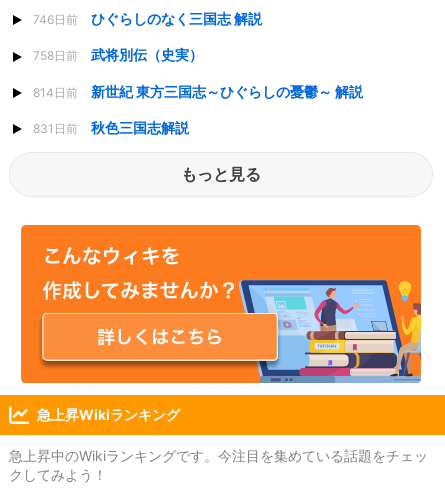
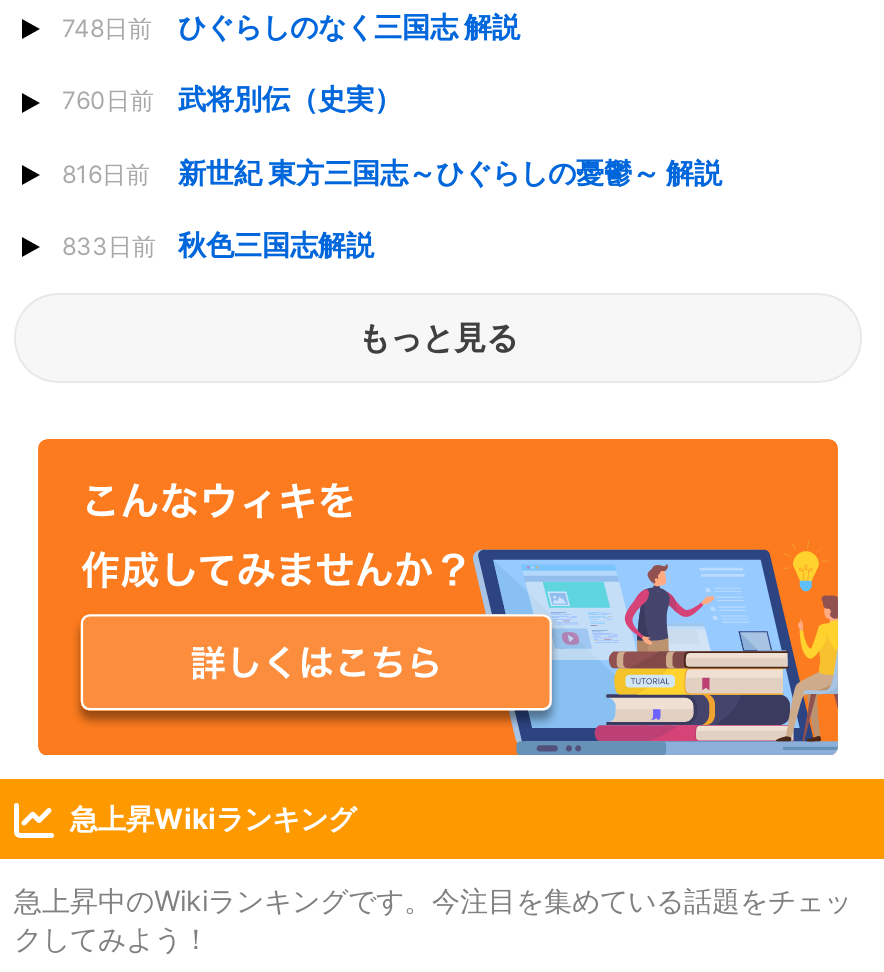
- 746日前 ひぐらしのなく三国志 解説
+ 748日前 ひぐらしのなく三国志 解説

- 758日前 武将別伝（史実）
+ 760日前 武将別伝（史実）

- 814日前 新世紀 東方三国志～ひぐらしの憂鬱～ 解説
+ 816日前 新世紀 東方三国志～ひぐらしの憂鬱～ 解説

- 831日前 秋色三国志解説
+ 833日前 秋色三国志解説
